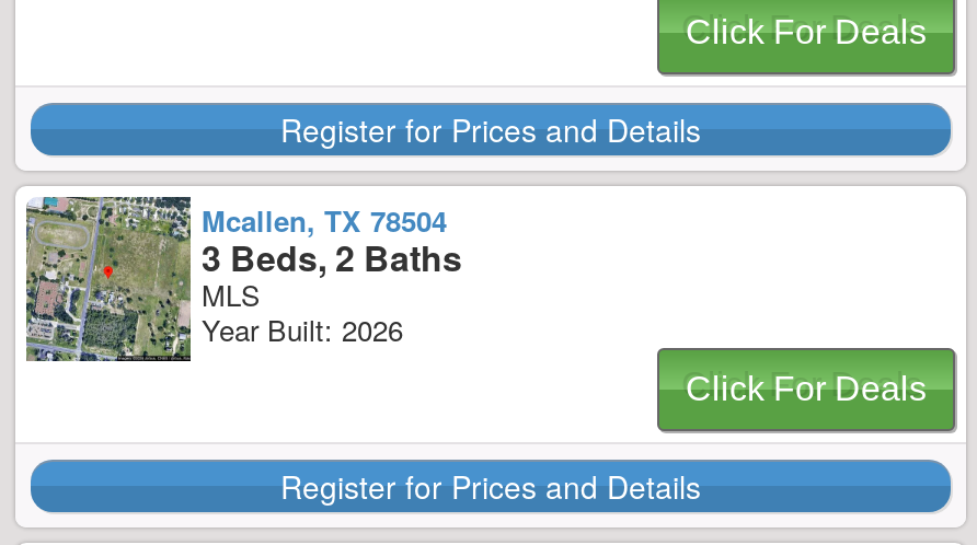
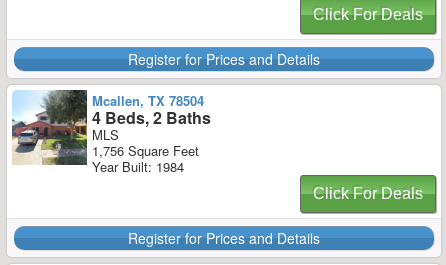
- [image]
- 3 Beds, 2 Baths
+ [image]
+ 4 Beds, 2 Baths

- Year Built: 2026
+ 1,756 Square Feet
+ Year Built: 1984
